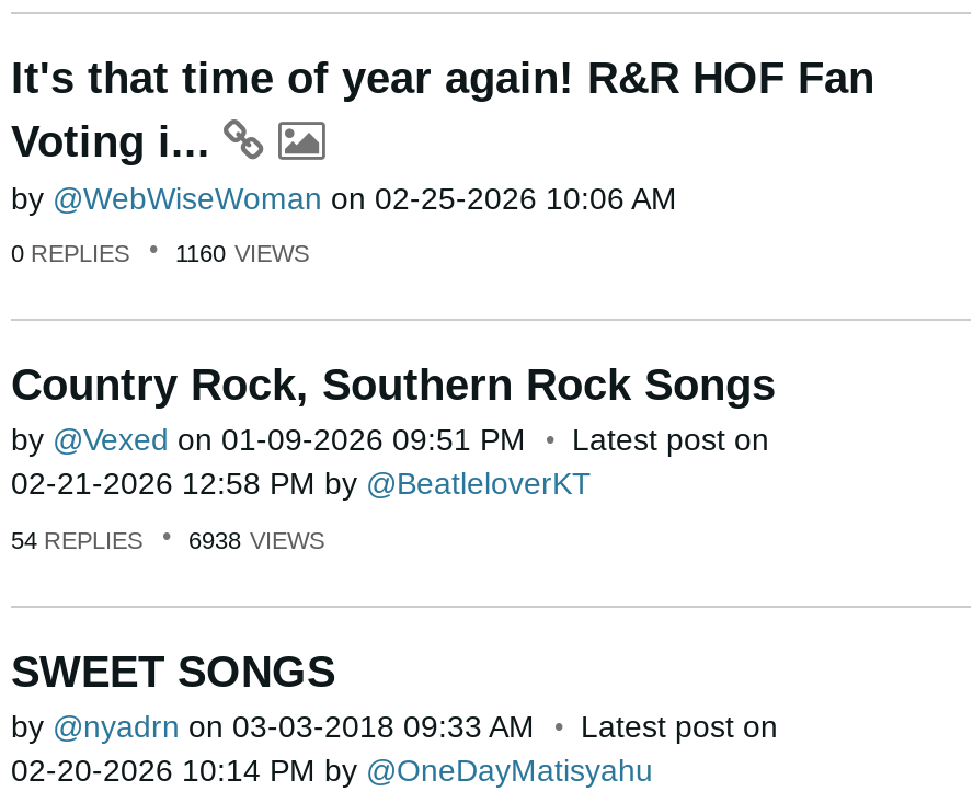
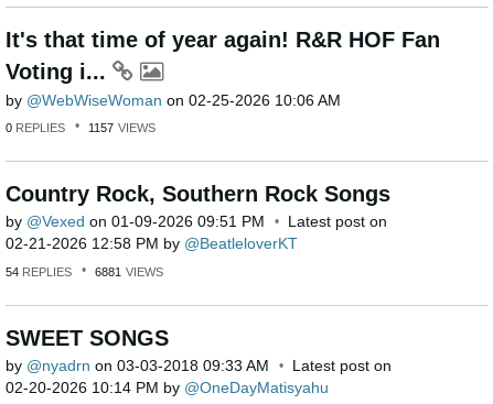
- 0 REPLIES 1160 VIEWS
+ 0 REPLIES 1157 VIEWS

- 54 REPLIES 6938 VIEWS
+ 54 REPLIES 6881 VIEWS
